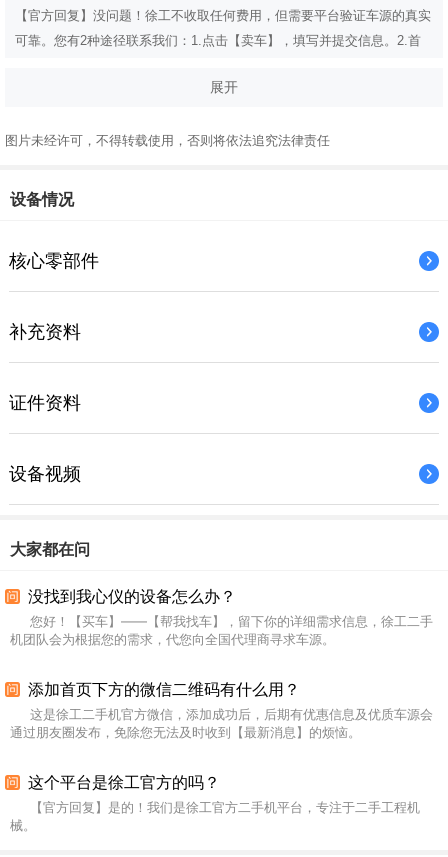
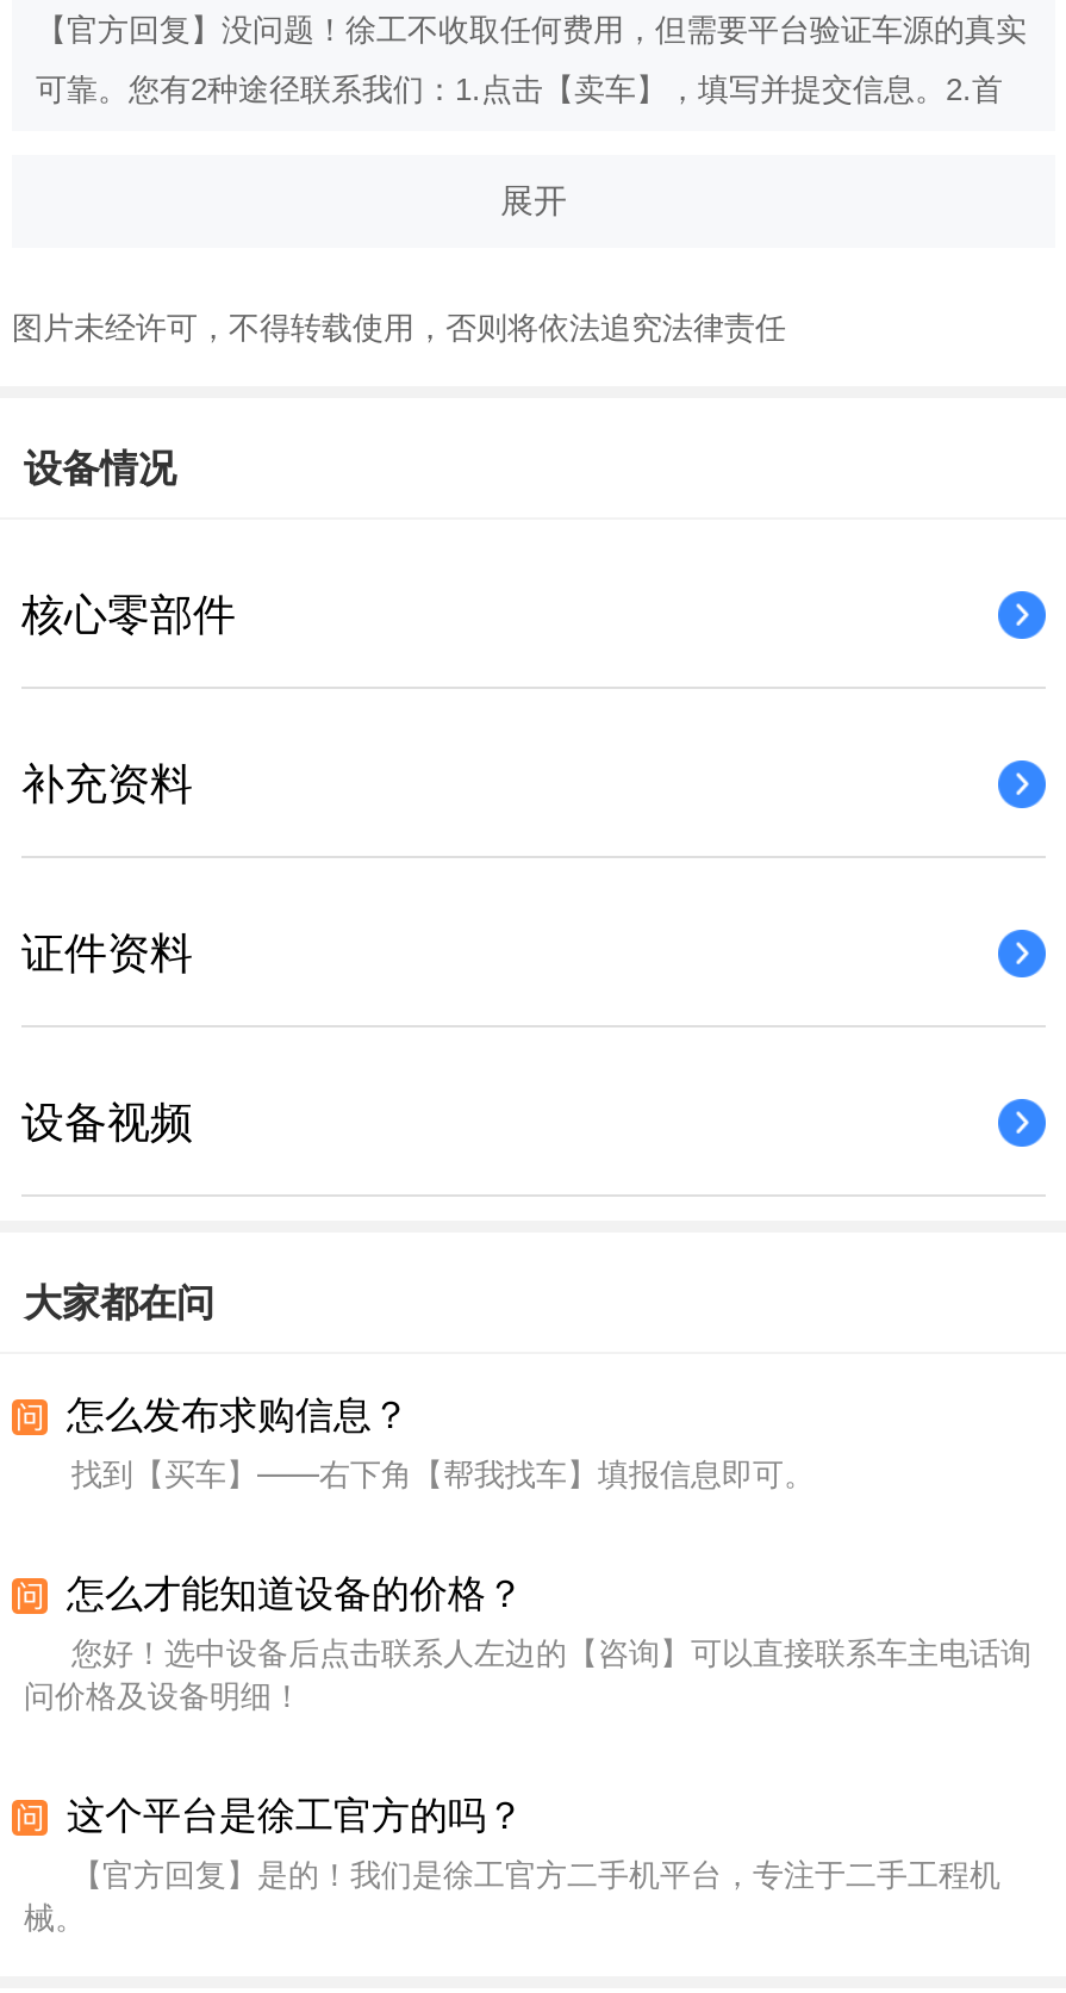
- 没找到我心仪的设备怎么办？
- 您好！【买车】——【帮我找车】，留下你的详细需求信息，徐工二手
- 机团队会为根据您的需求，代您向全国代理商寻求车源。
+ 怎么发布求购信息？
+ 找到【买车】——右下角【帮我找车】填报信息即可。

- 添加首页下方的微信二维码有什么用？
- 这是徐工二手机官方微信，添加成功后，后期有优惠信息及优质车源会
- 通过朋友圈发布，免除您无法及时收到【最新消息】的烦恼。
+ 怎么才能知道设备的价格？
+ 您好！选中设备后点击联系人左边的【咨询】可以直接联系车主电话询
+ 问价格及设备明细！
